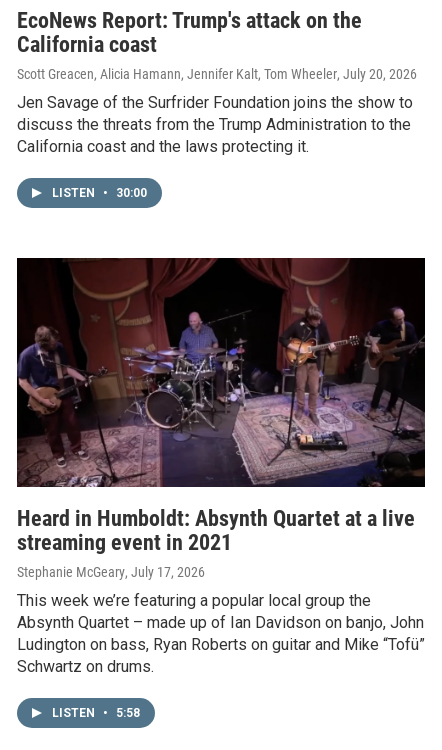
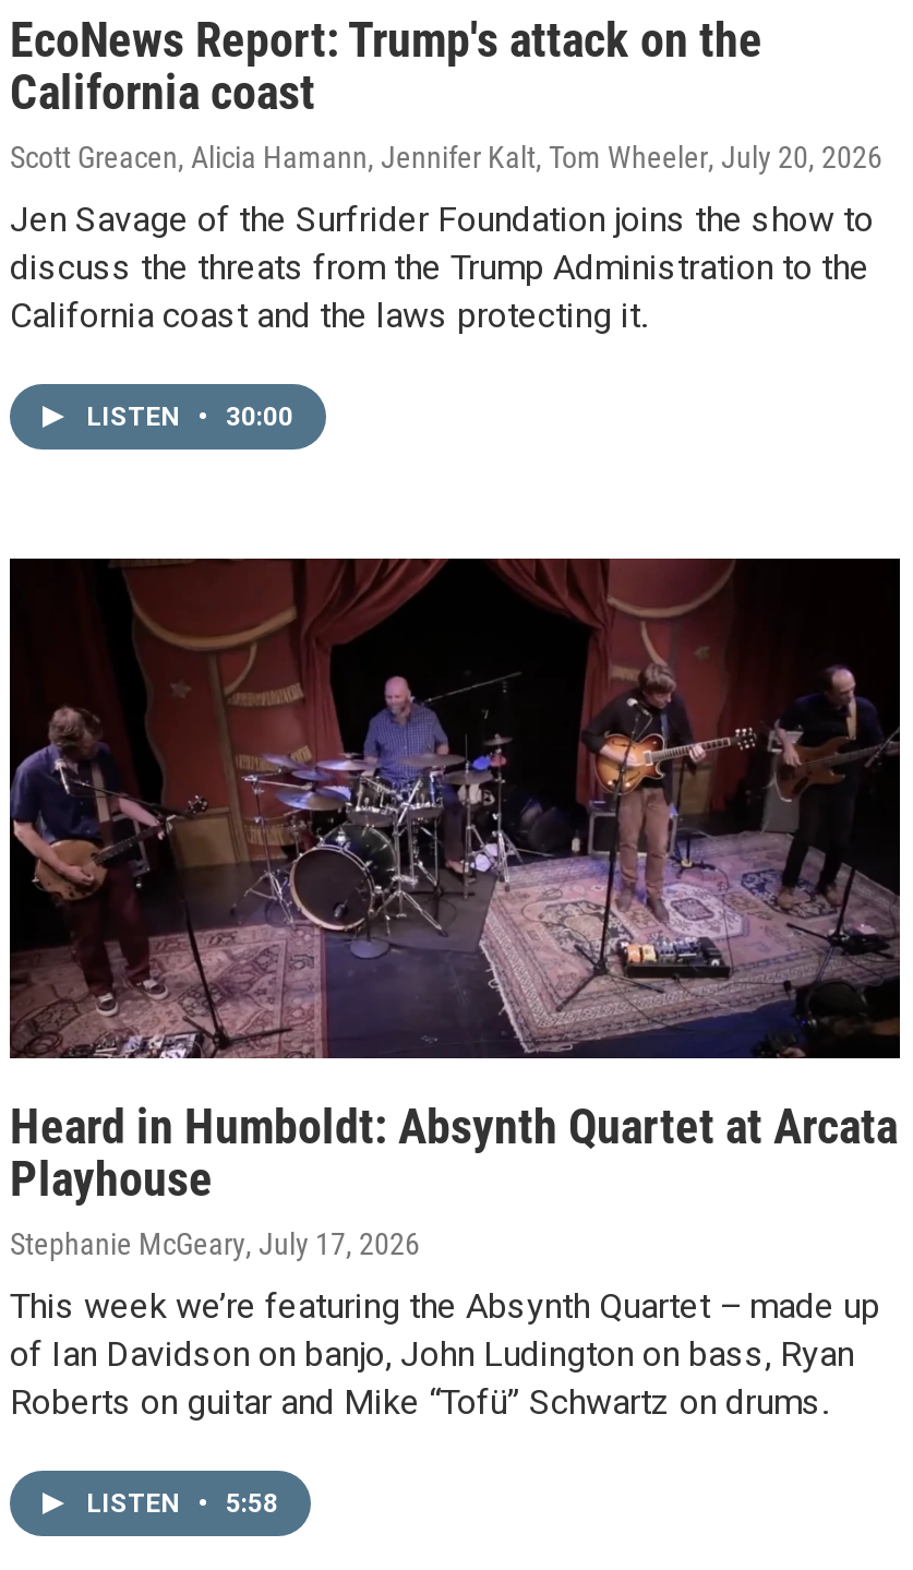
- Heard in Humboldt: Absynth Quartet at a live
- streaming event in 2021
+ Heard in Humboldt: Absynth Quartet at Arcata
+ Playhouse

- This week we’re featuring a popular local group the
- Absynth Quartet – made up of Ian Davidson on banjo, John
- Ludington on bass, Ryan Roberts on guitar and Mike “Tofü”
- Schwartz on drums.
+ This week we’re featuring the Absynth Quartet – made up
+ of Ian Davidson on banjo, John Ludington on bass, Ryan
+ Roberts on guitar and Mike “Tofü” Schwartz on drums.
